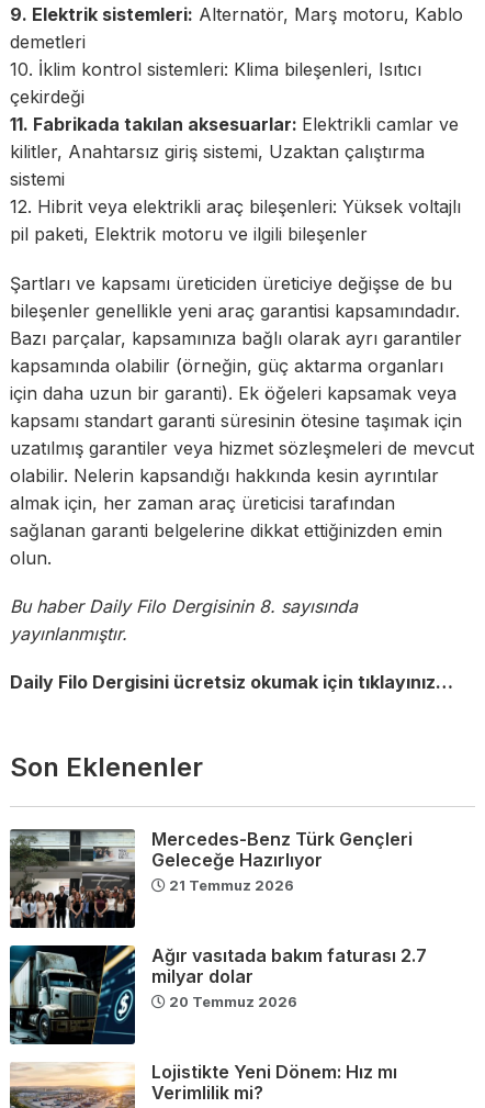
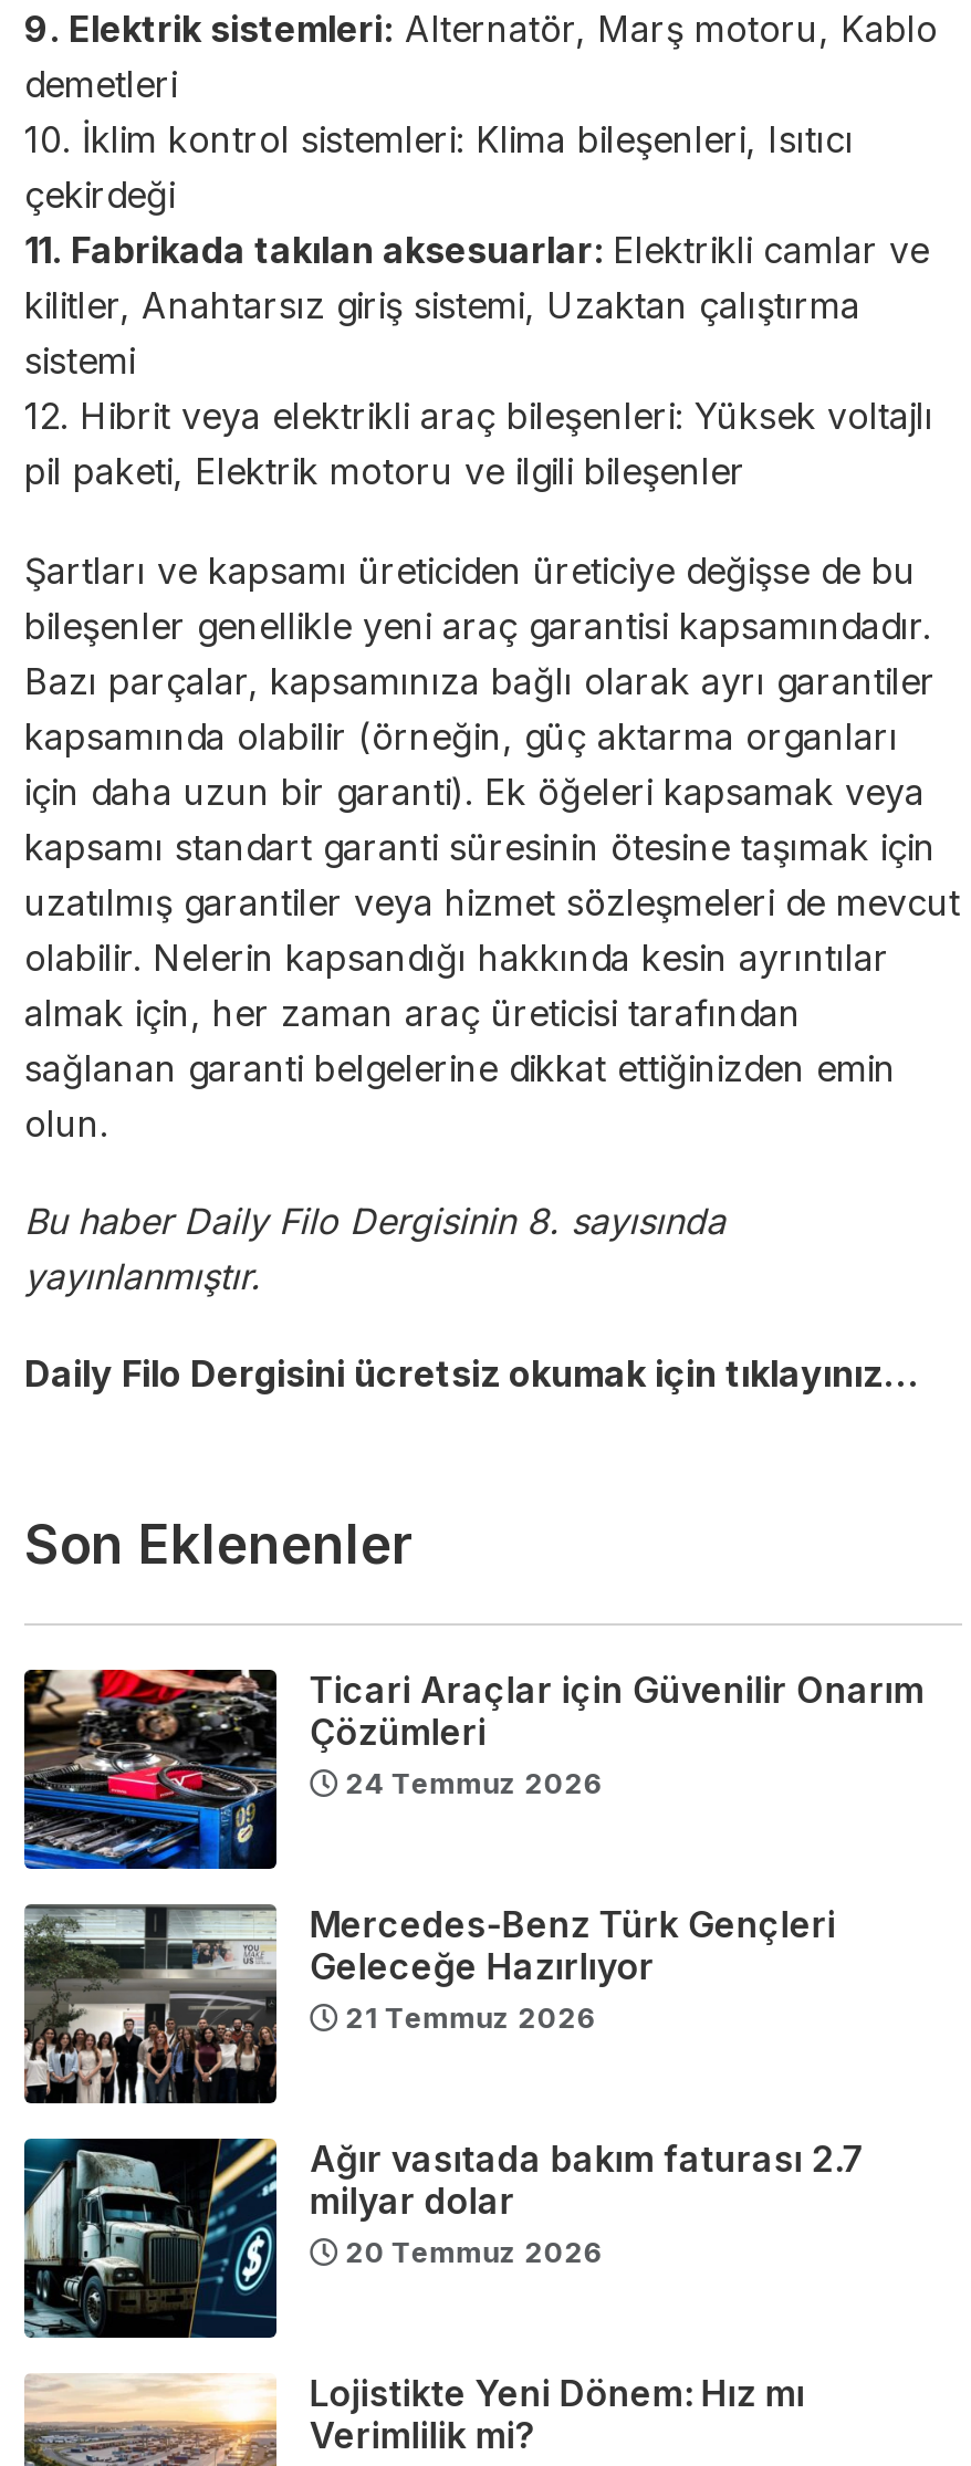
+ [image]
+ Ticari Araçlar için Güvenilir Onarım
+ Çözümleri
+ 24 Temmuz 2026
